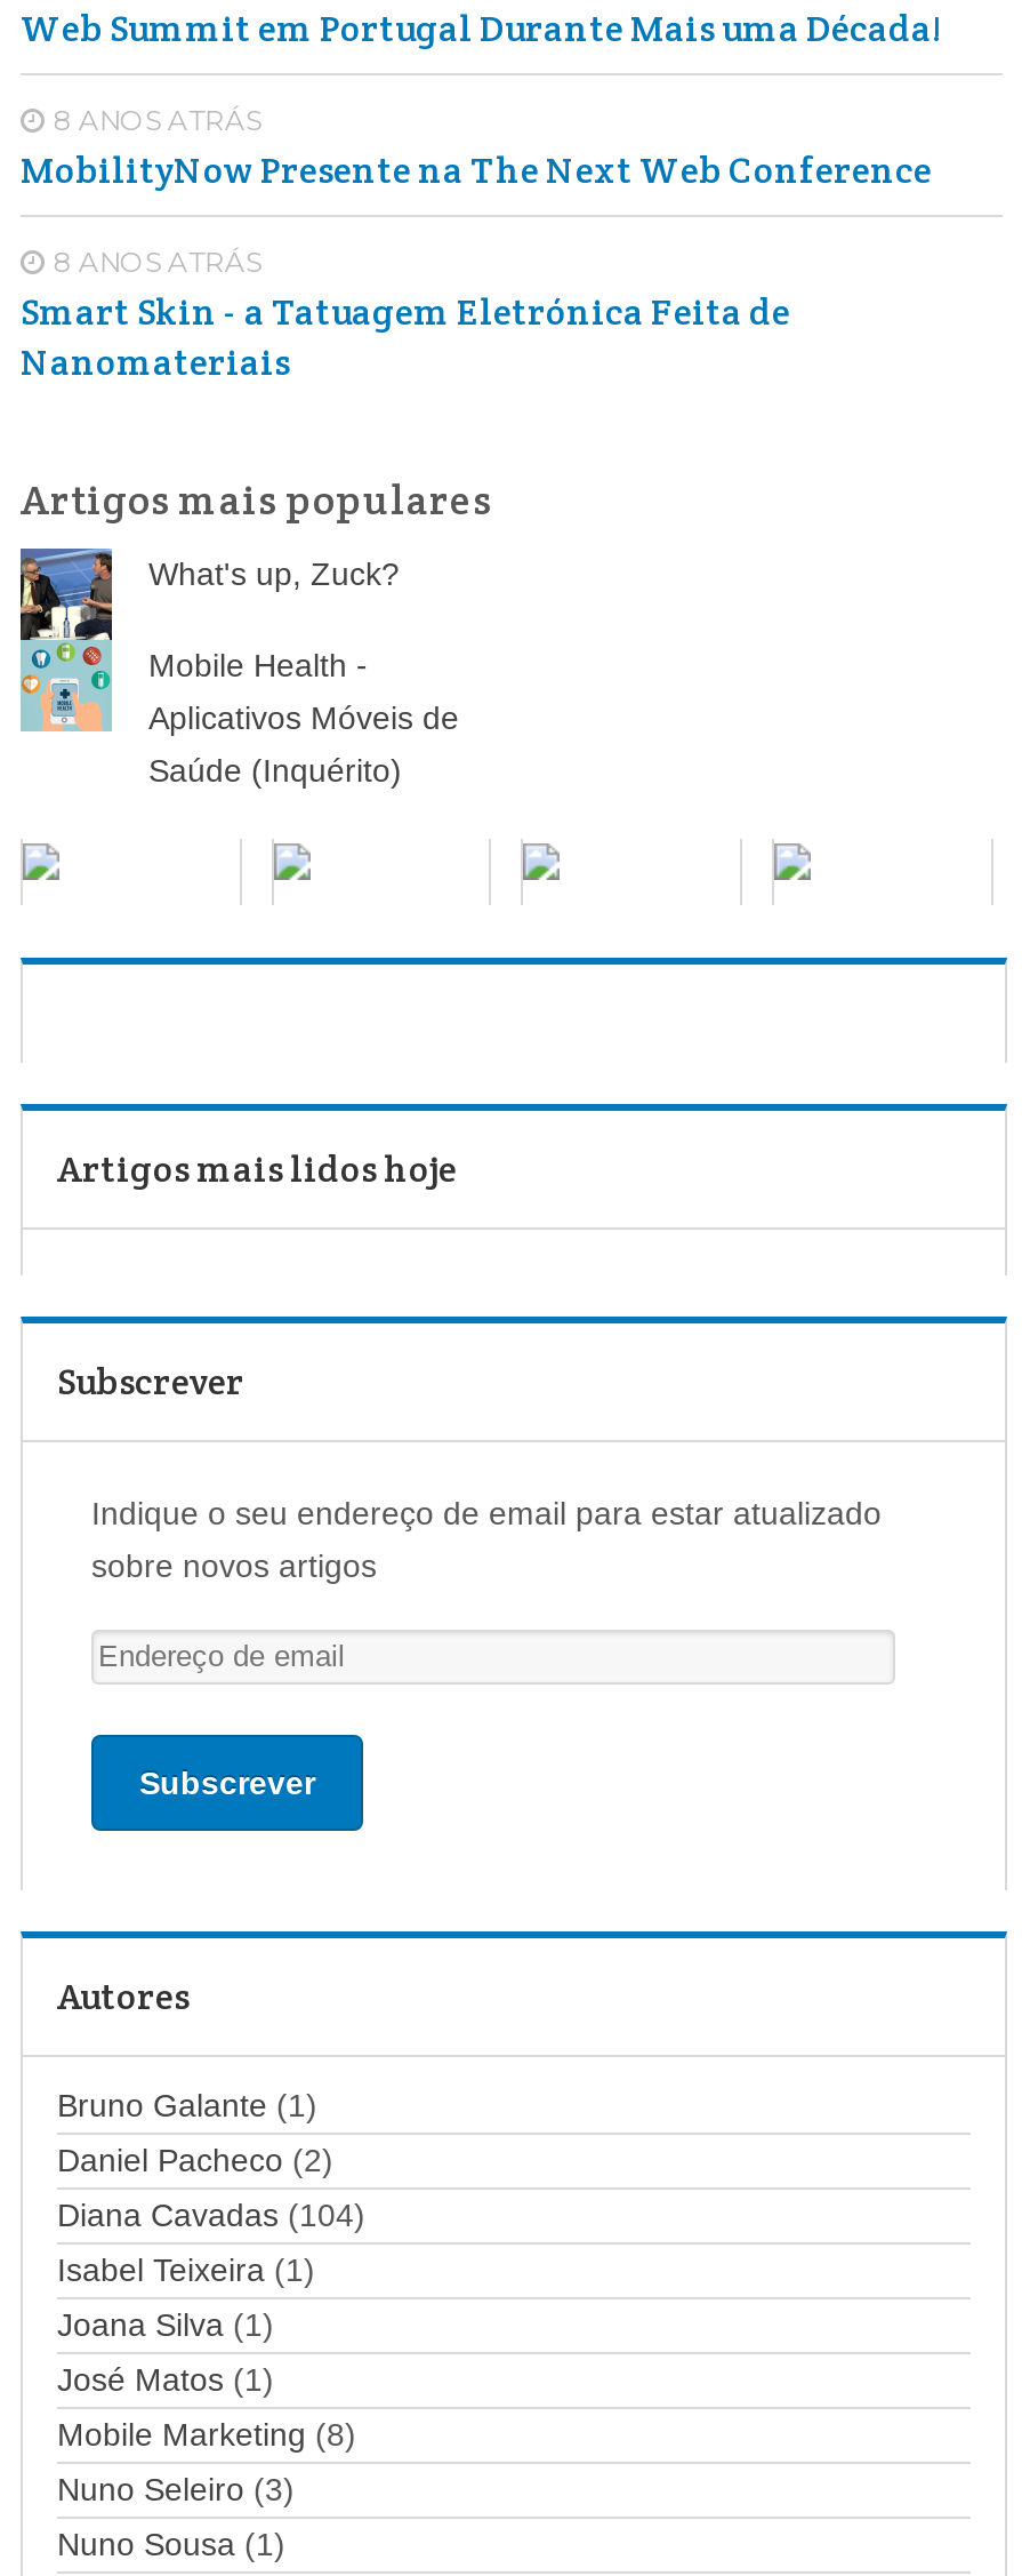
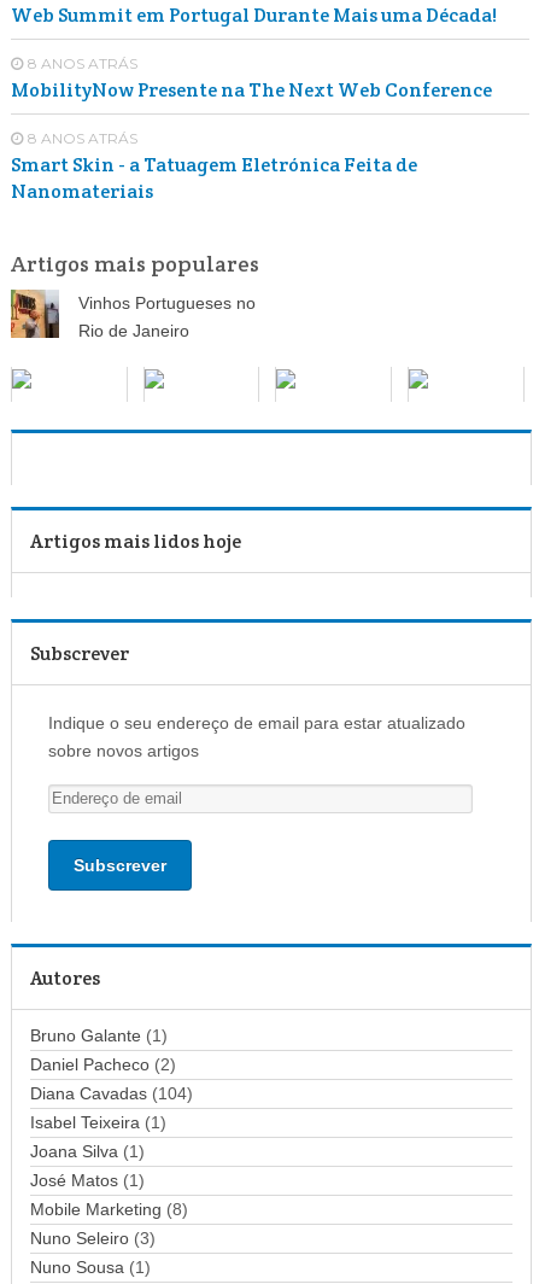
- [image]
- What's up, Zuck?
- Mobile Health -
- Aplicativos Móveis de
- Saúde (Inquérito)
+ [image]
+ Vinhos Portugueses no
+ Rio de Janeiro
